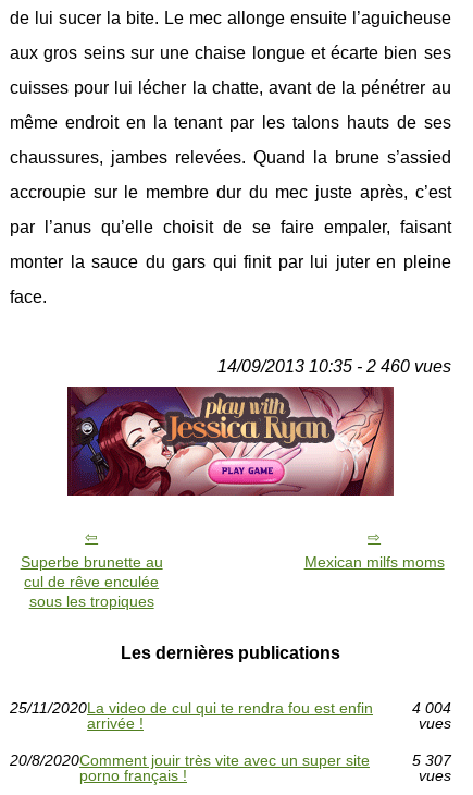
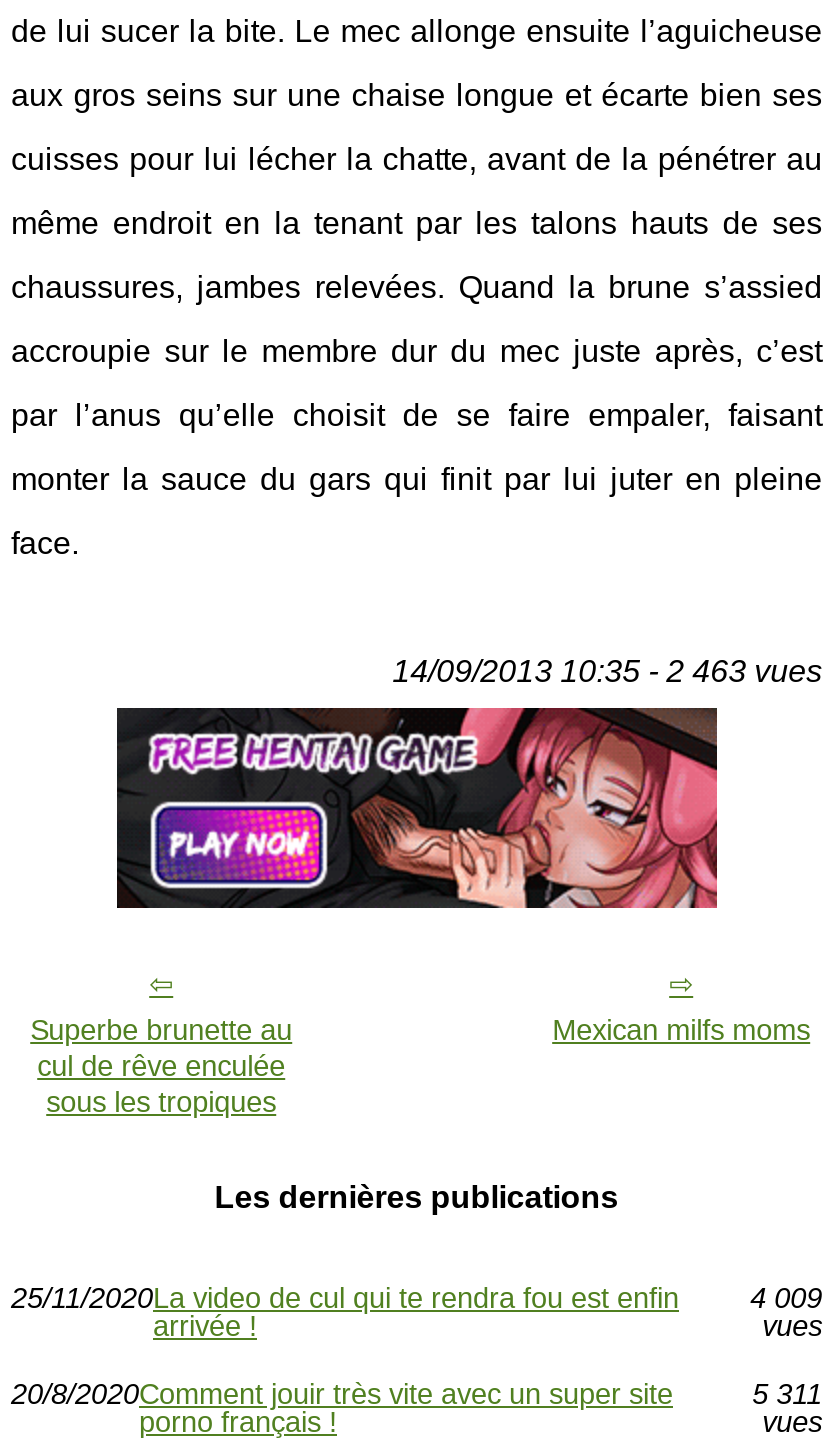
- 14/09/2013 10:35 - 2 460 vues
+ 14/09/2013 10:35 - 2 463 vues

- [image]
+ [image]

- 4 004
+ 4 009

- 5 307
+ 5 311
